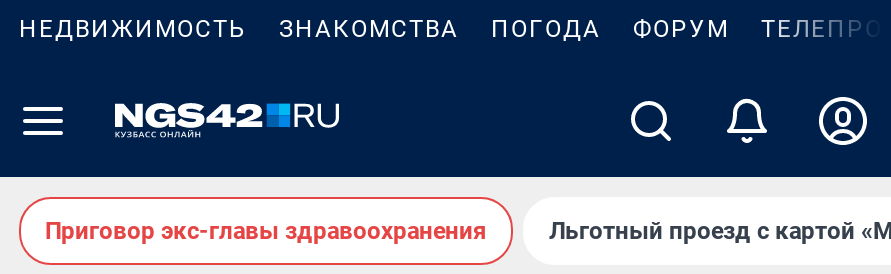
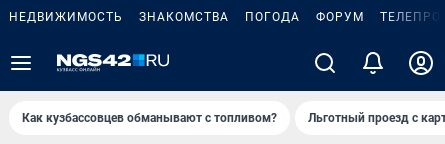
- Приговор экс-главы здравоохранения
+ Как кузбассовцев обманывают с топливом?
